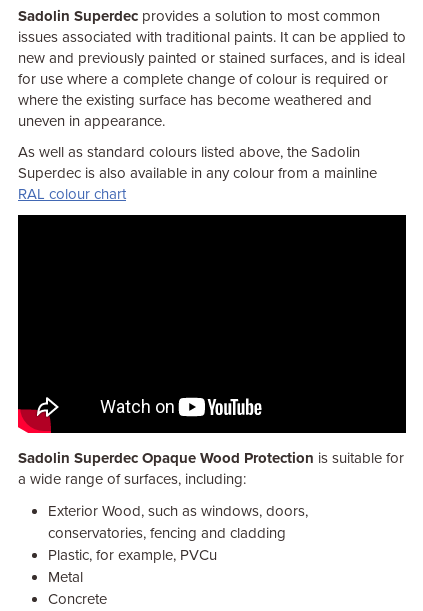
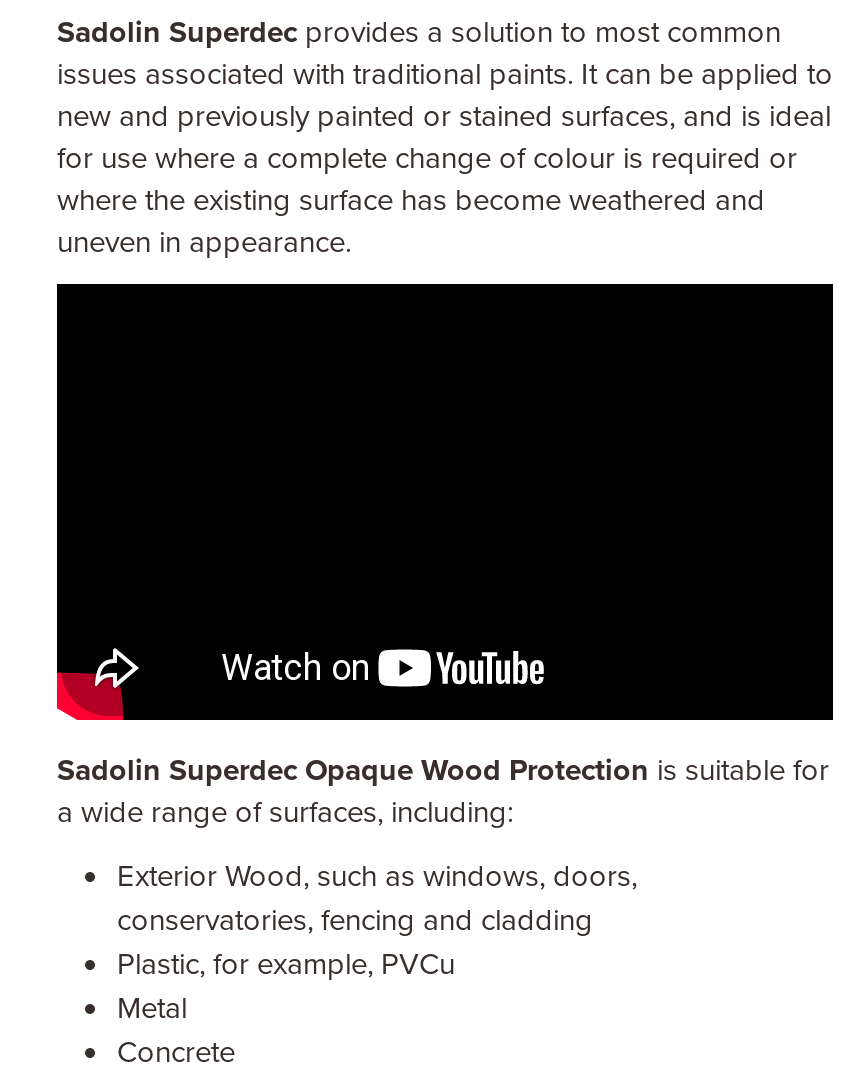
- As well as standard colours listed above, the Sadolin
- Superdec is also available in any colour from a mainline
- RAL colour chart
